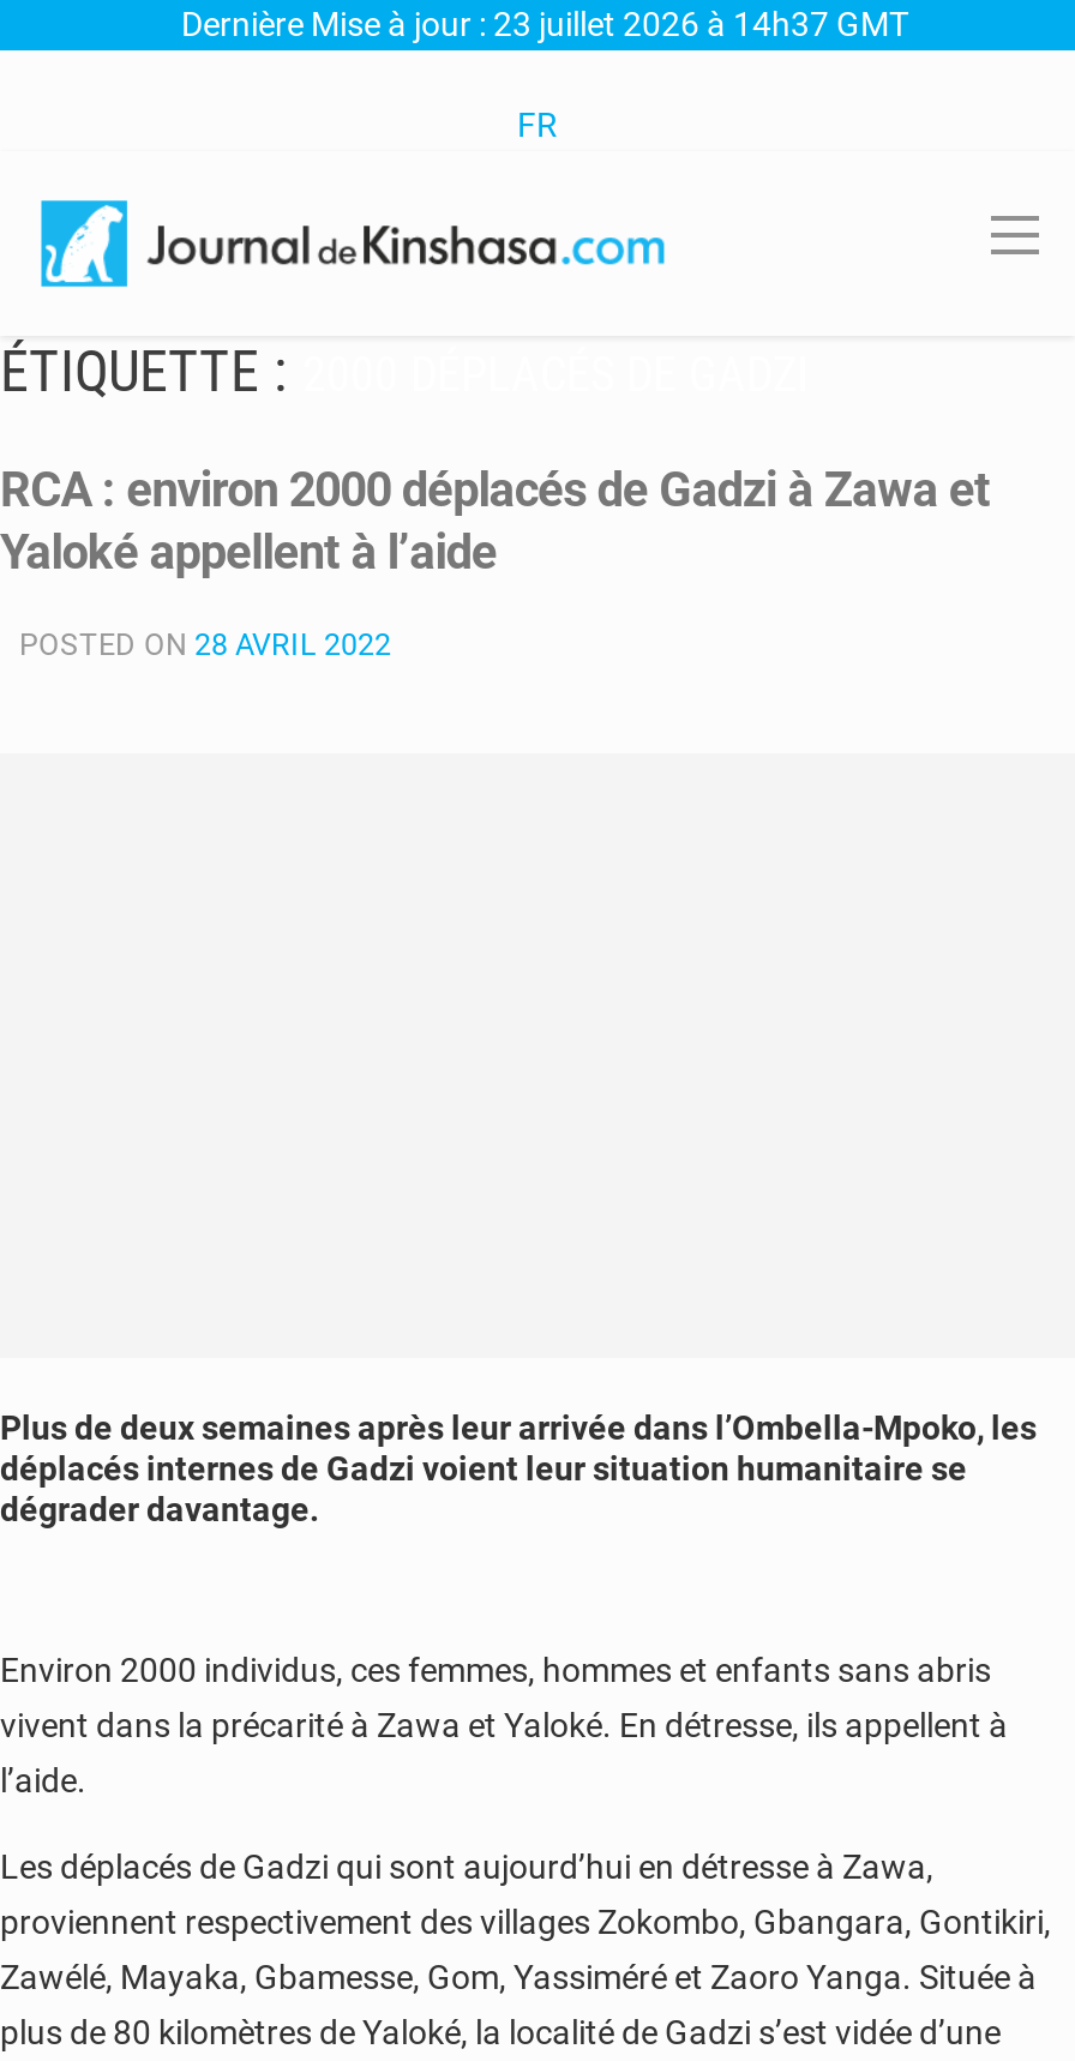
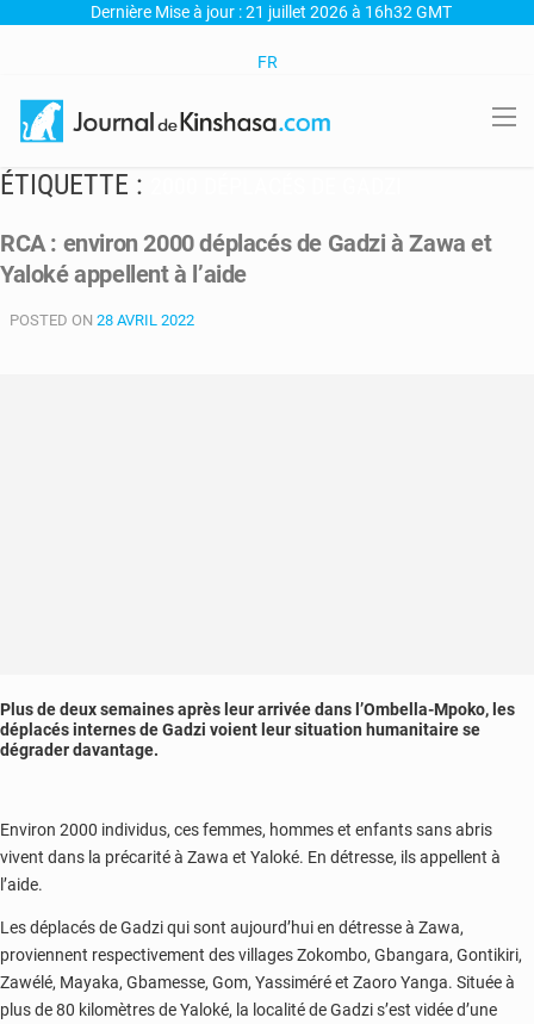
- Dernière Mise à jour : 23 juillet 2026 à 14h37 GMT
+ Dernière Mise à jour : 21 juillet 2026 à 16h32 GMT
